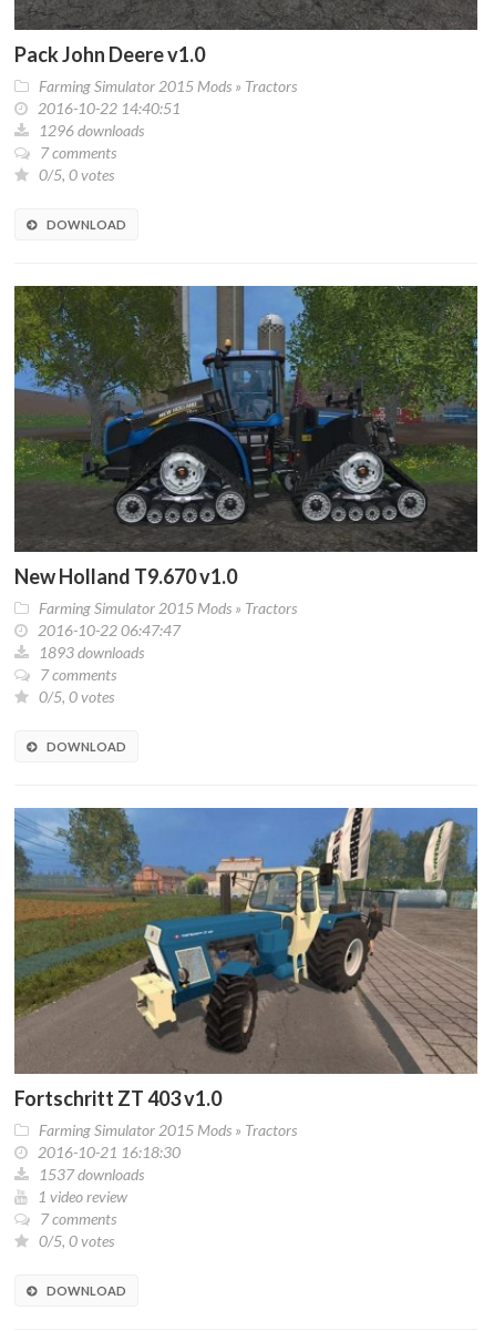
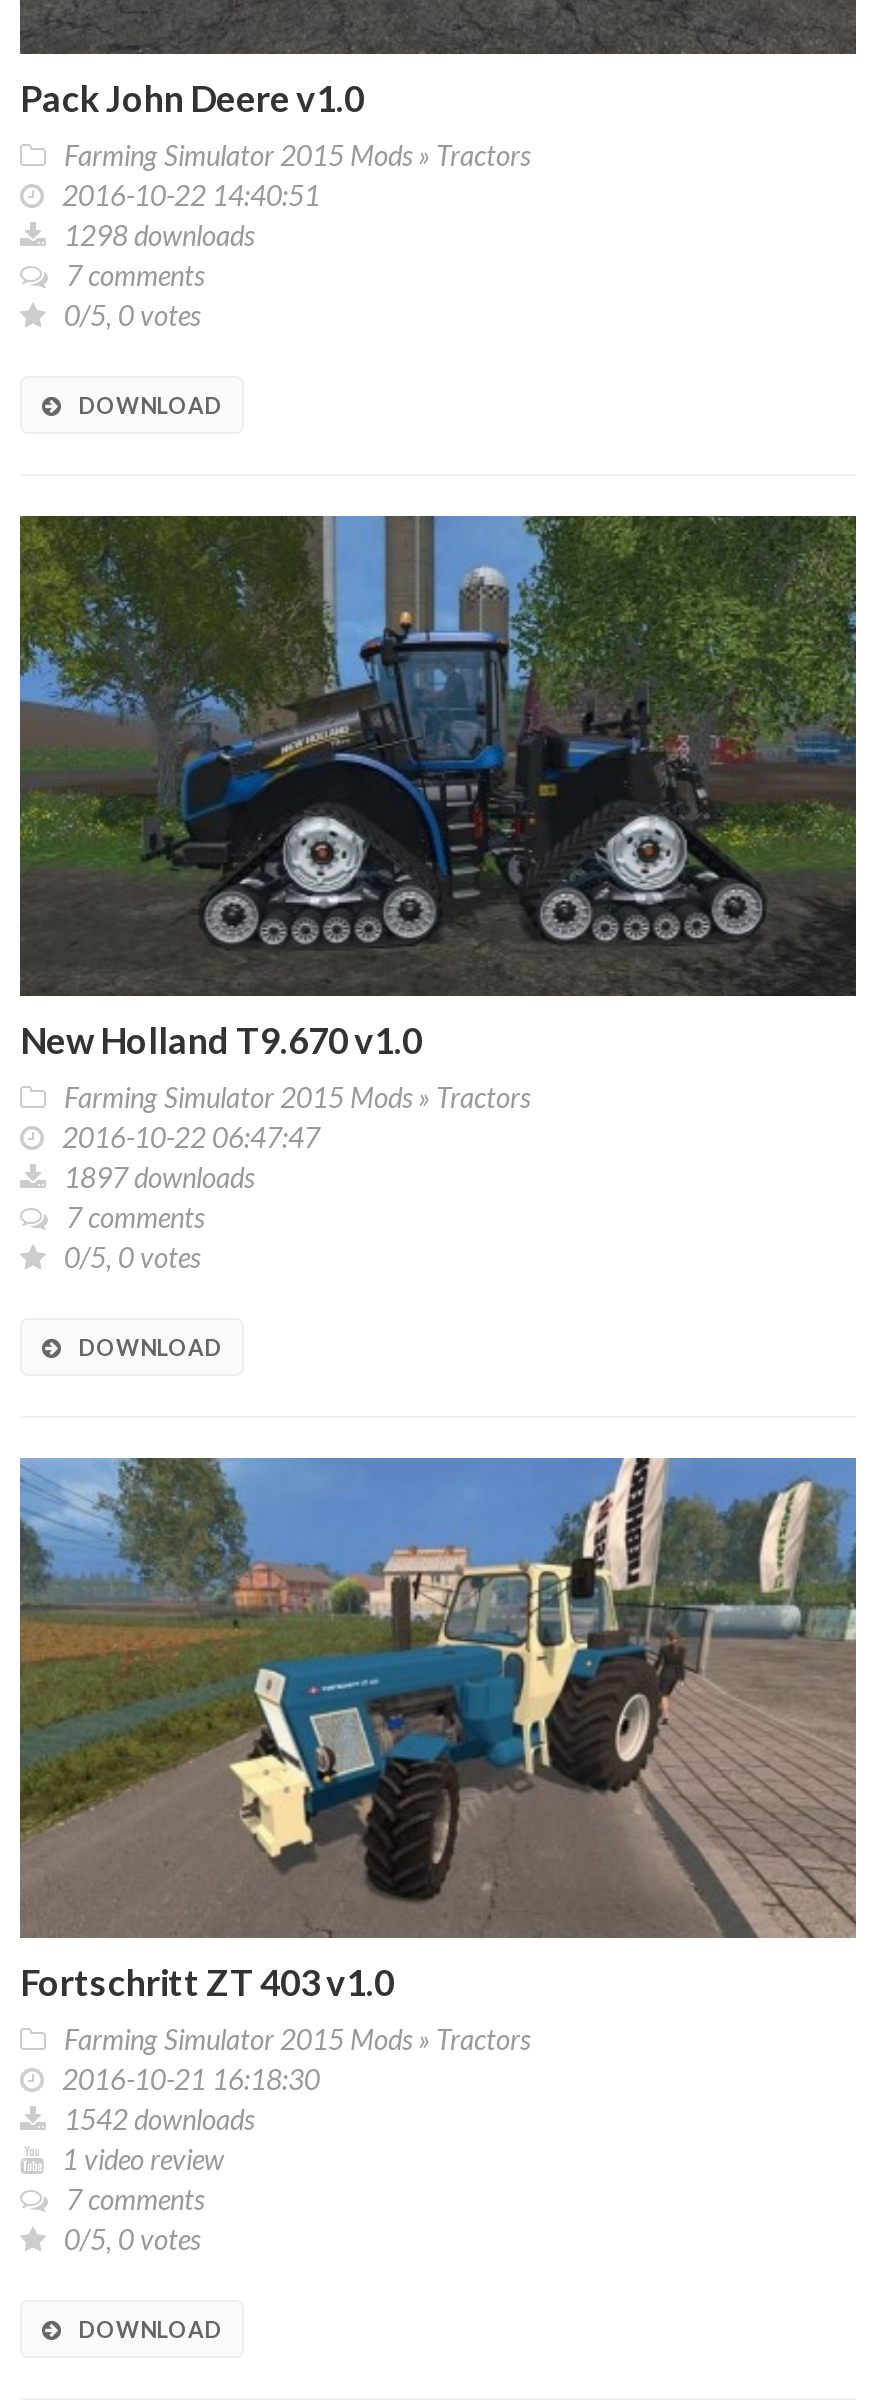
- 1296 downloads
+ 1298 downloads

- 1893 downloads
+ 1897 downloads

- 1537 downloads
+ 1542 downloads
